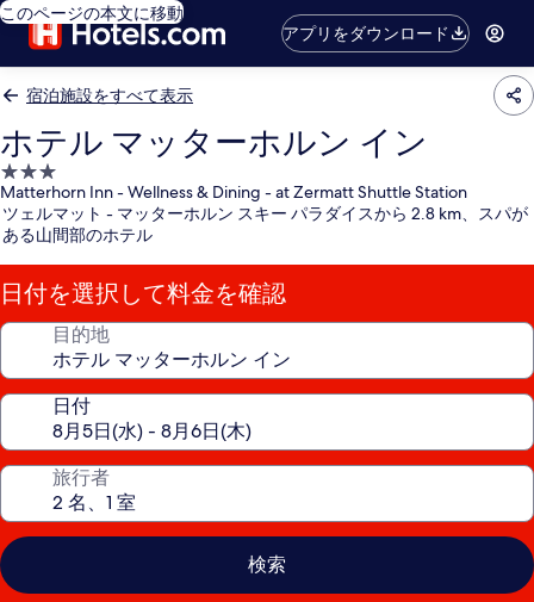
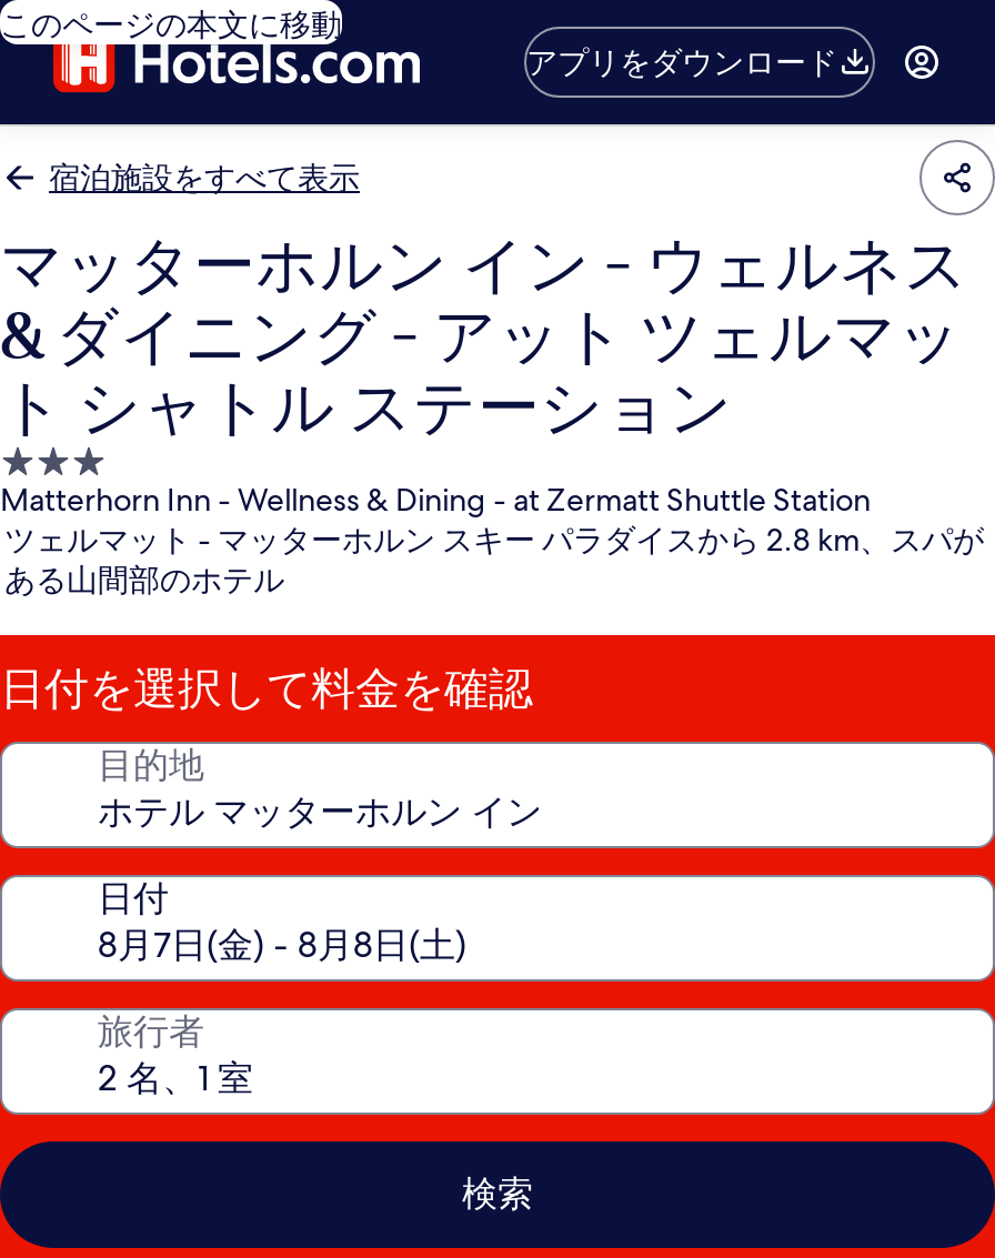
- ホテル マッターホルン イン
+ マッターホルン イン - ウェルネス
+ & ダイニング - アット ツェルマッ
+ ト シャトル ステーション
